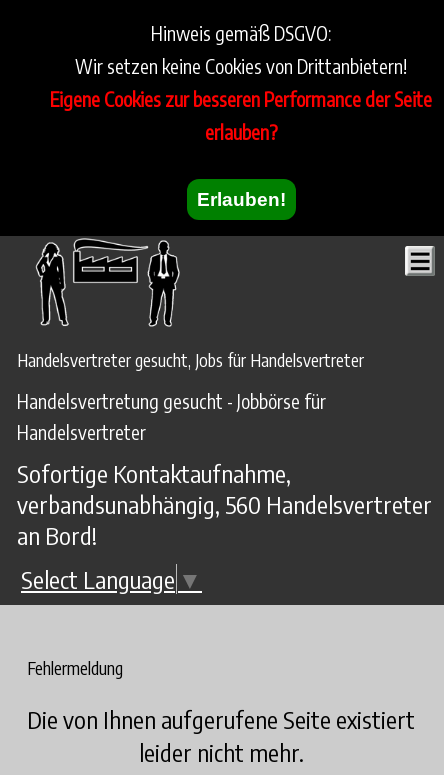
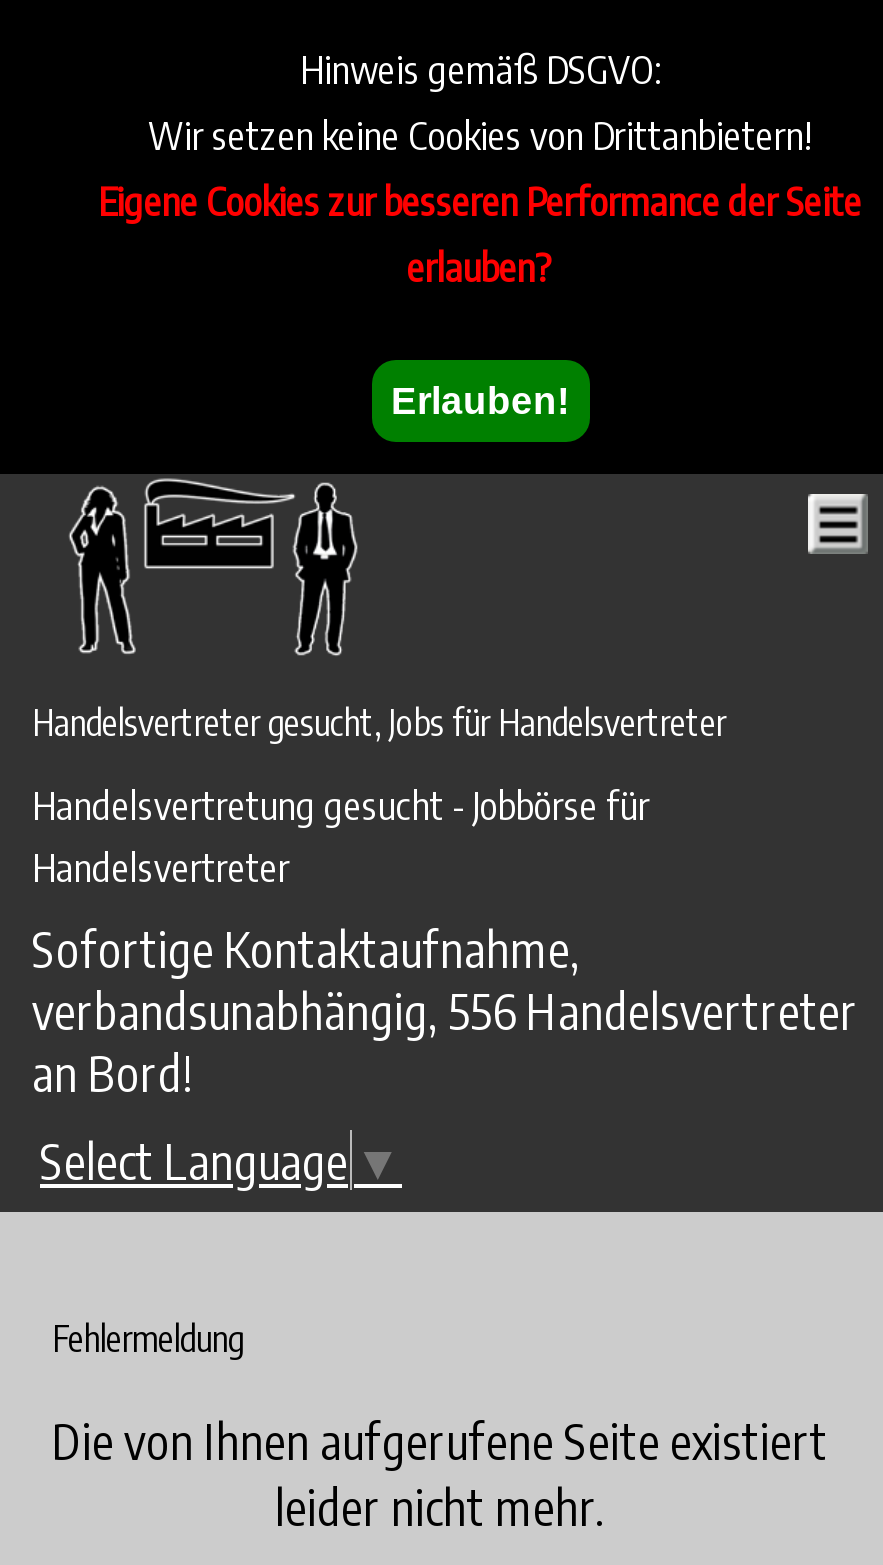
- verbandsunabhängig, 560 Handelsvertreter
+ verbandsunabhängig, 556 Handelsvertreter
